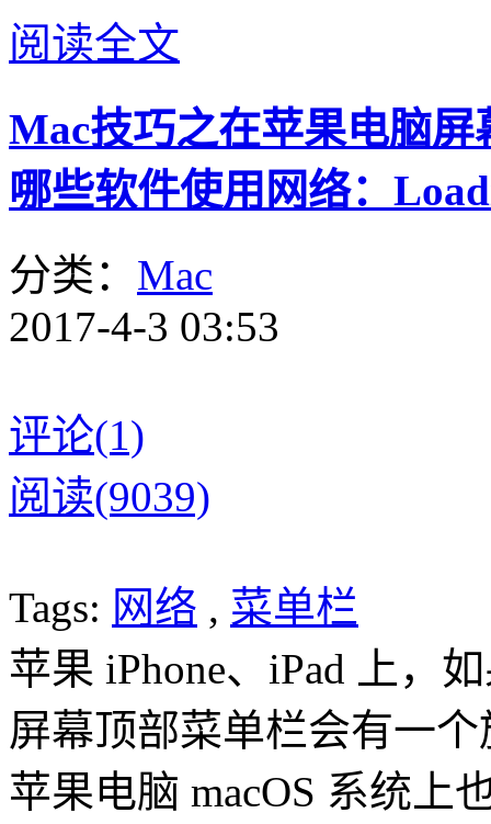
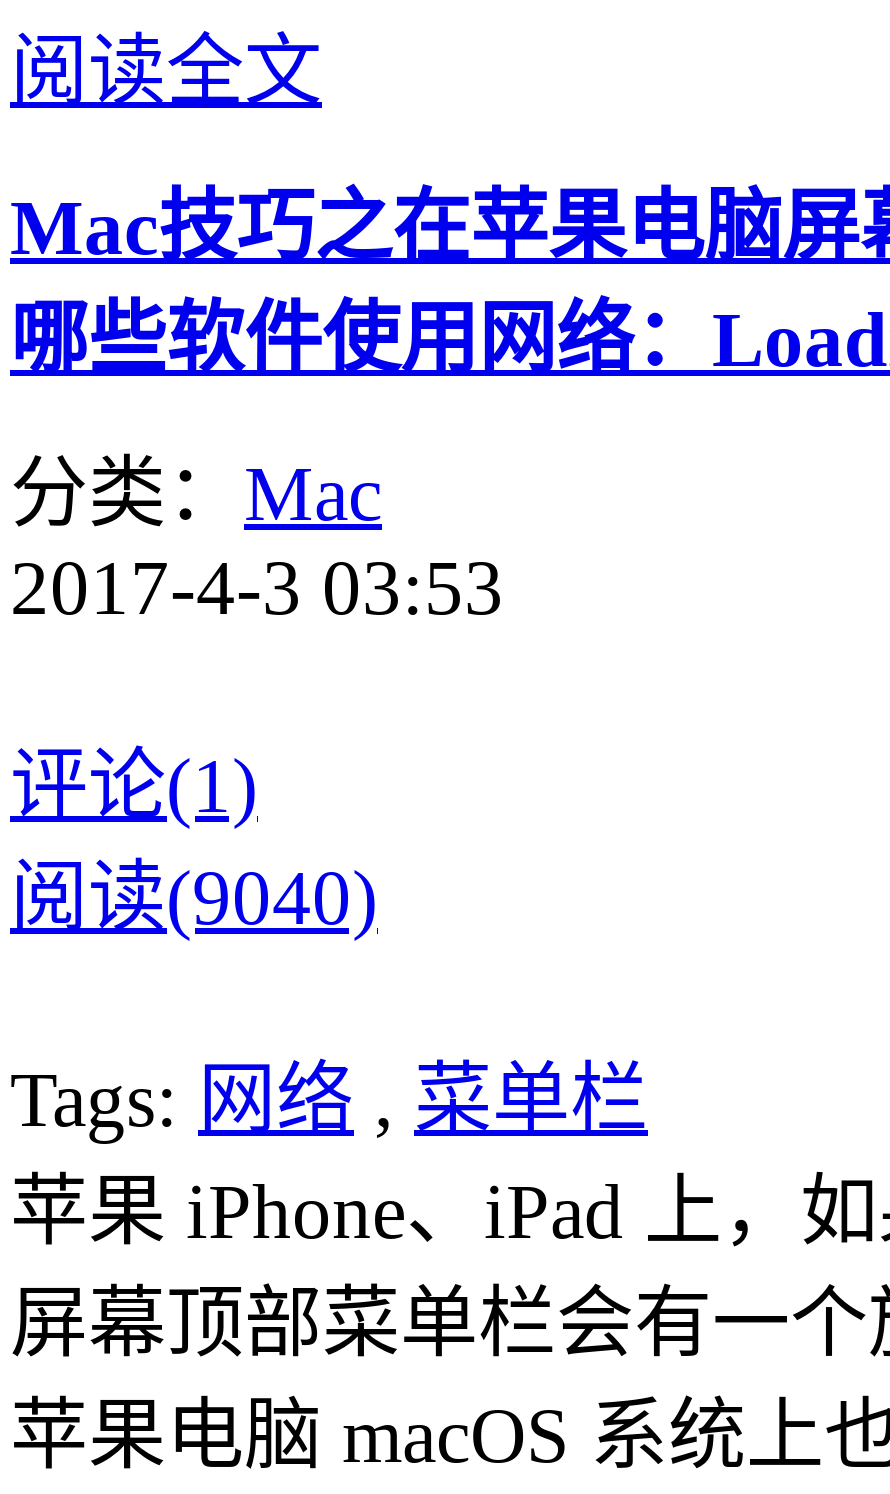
- 阅读(9039)
+ 阅读(9040)
